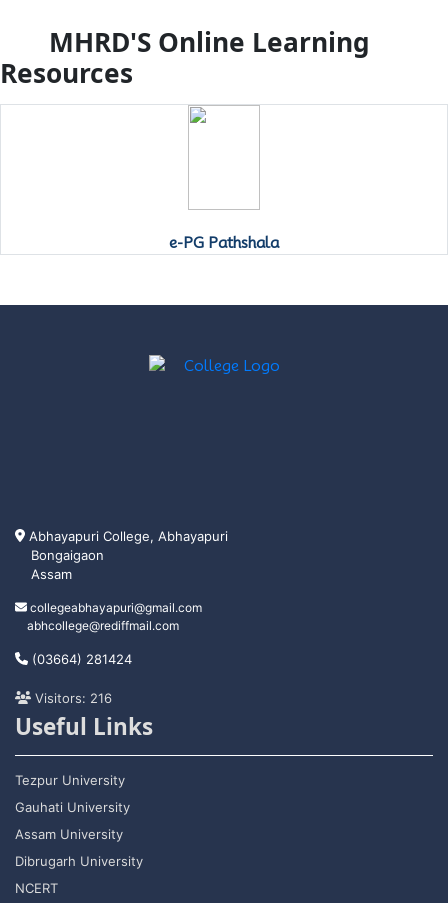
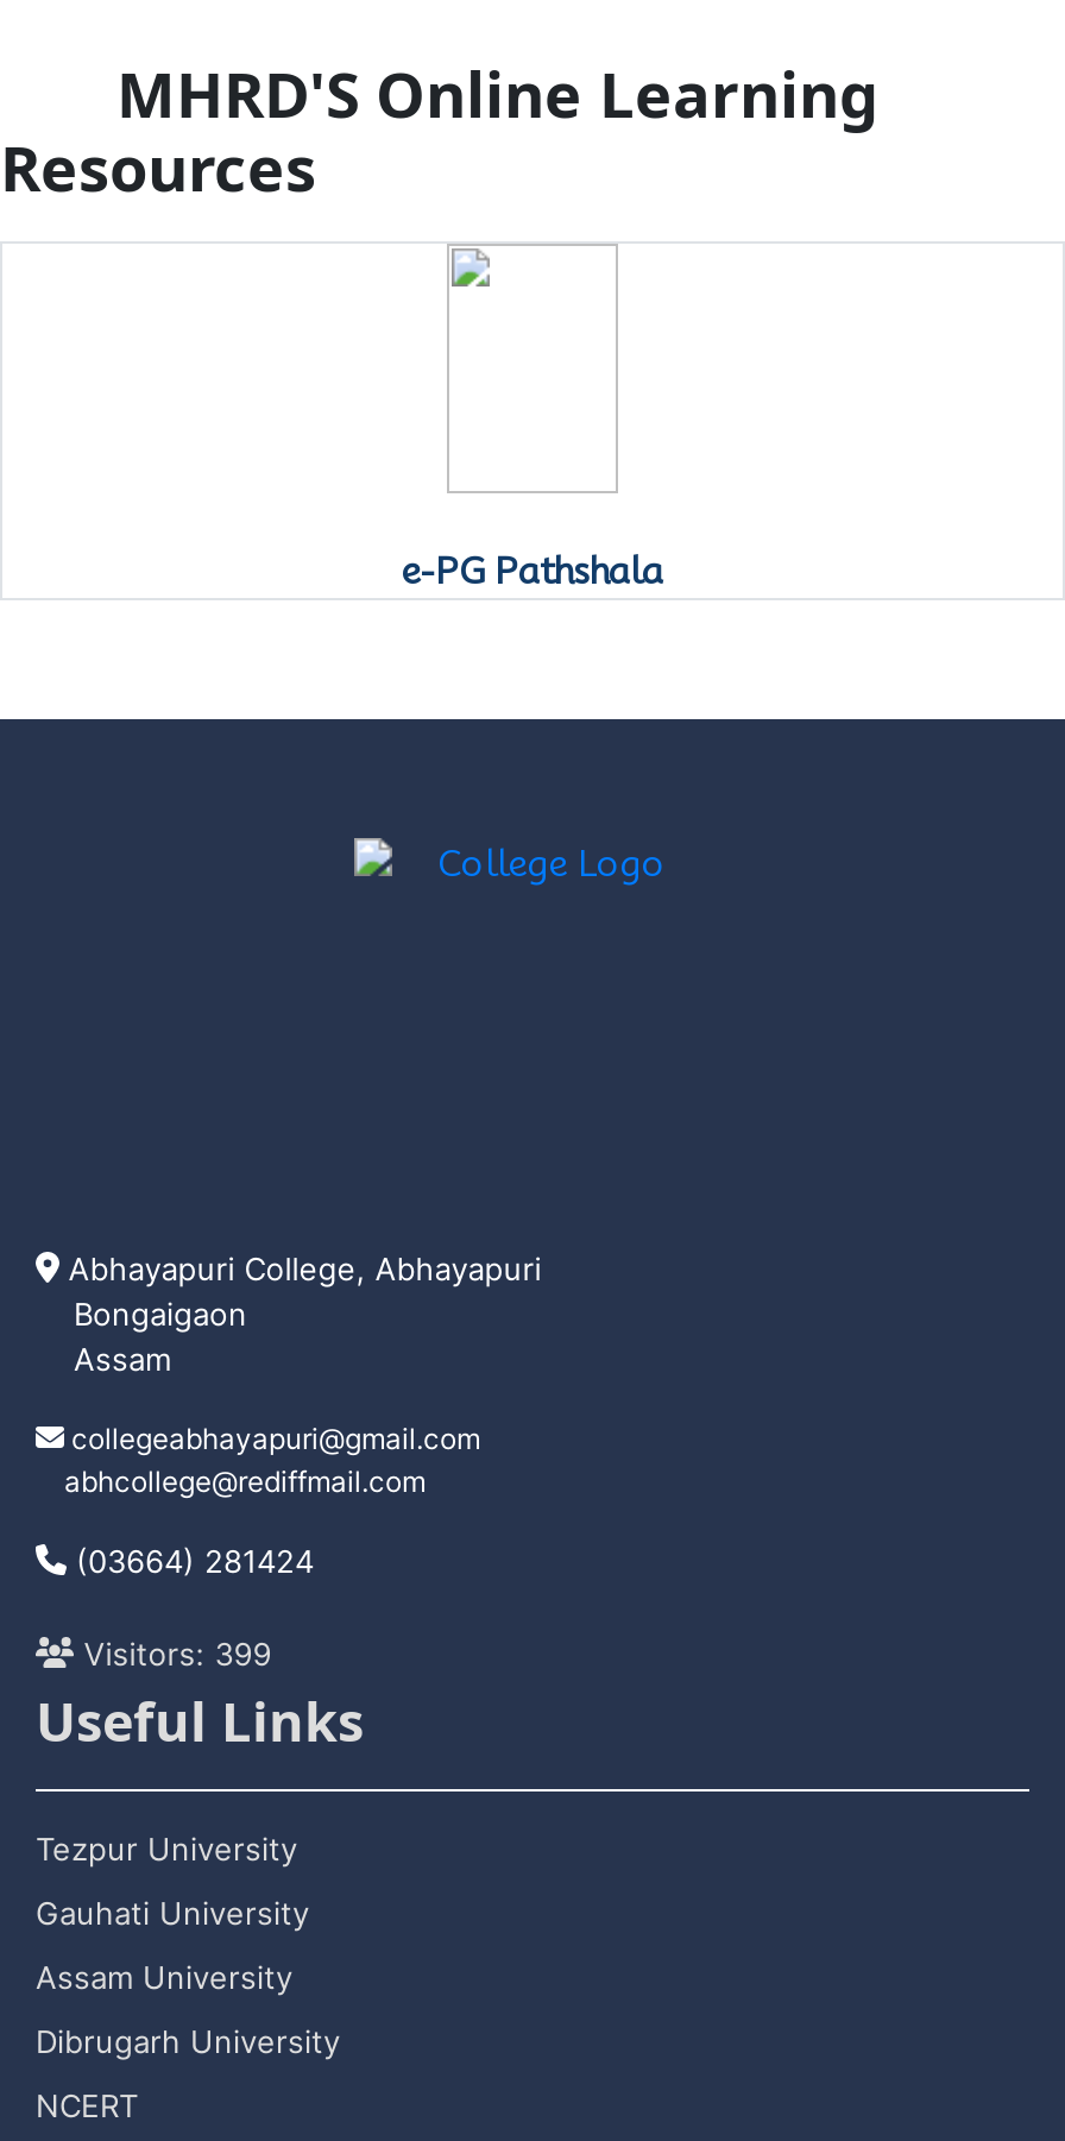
- Visitors: 216
+ Visitors: 399
